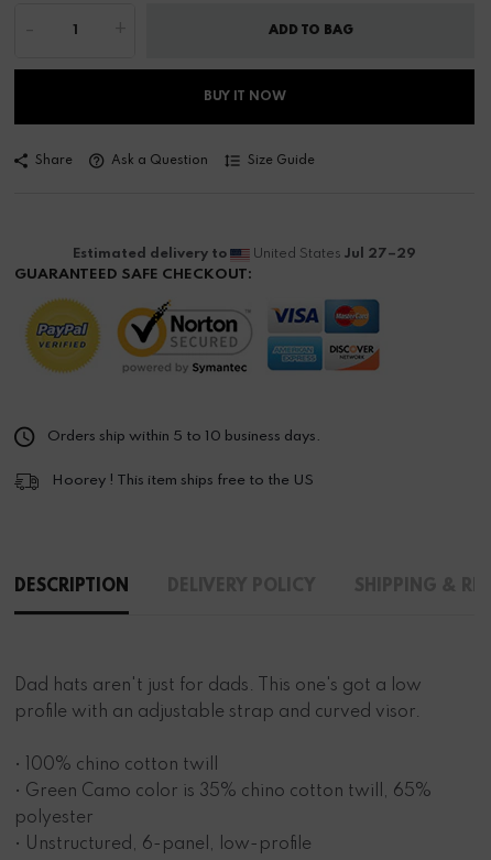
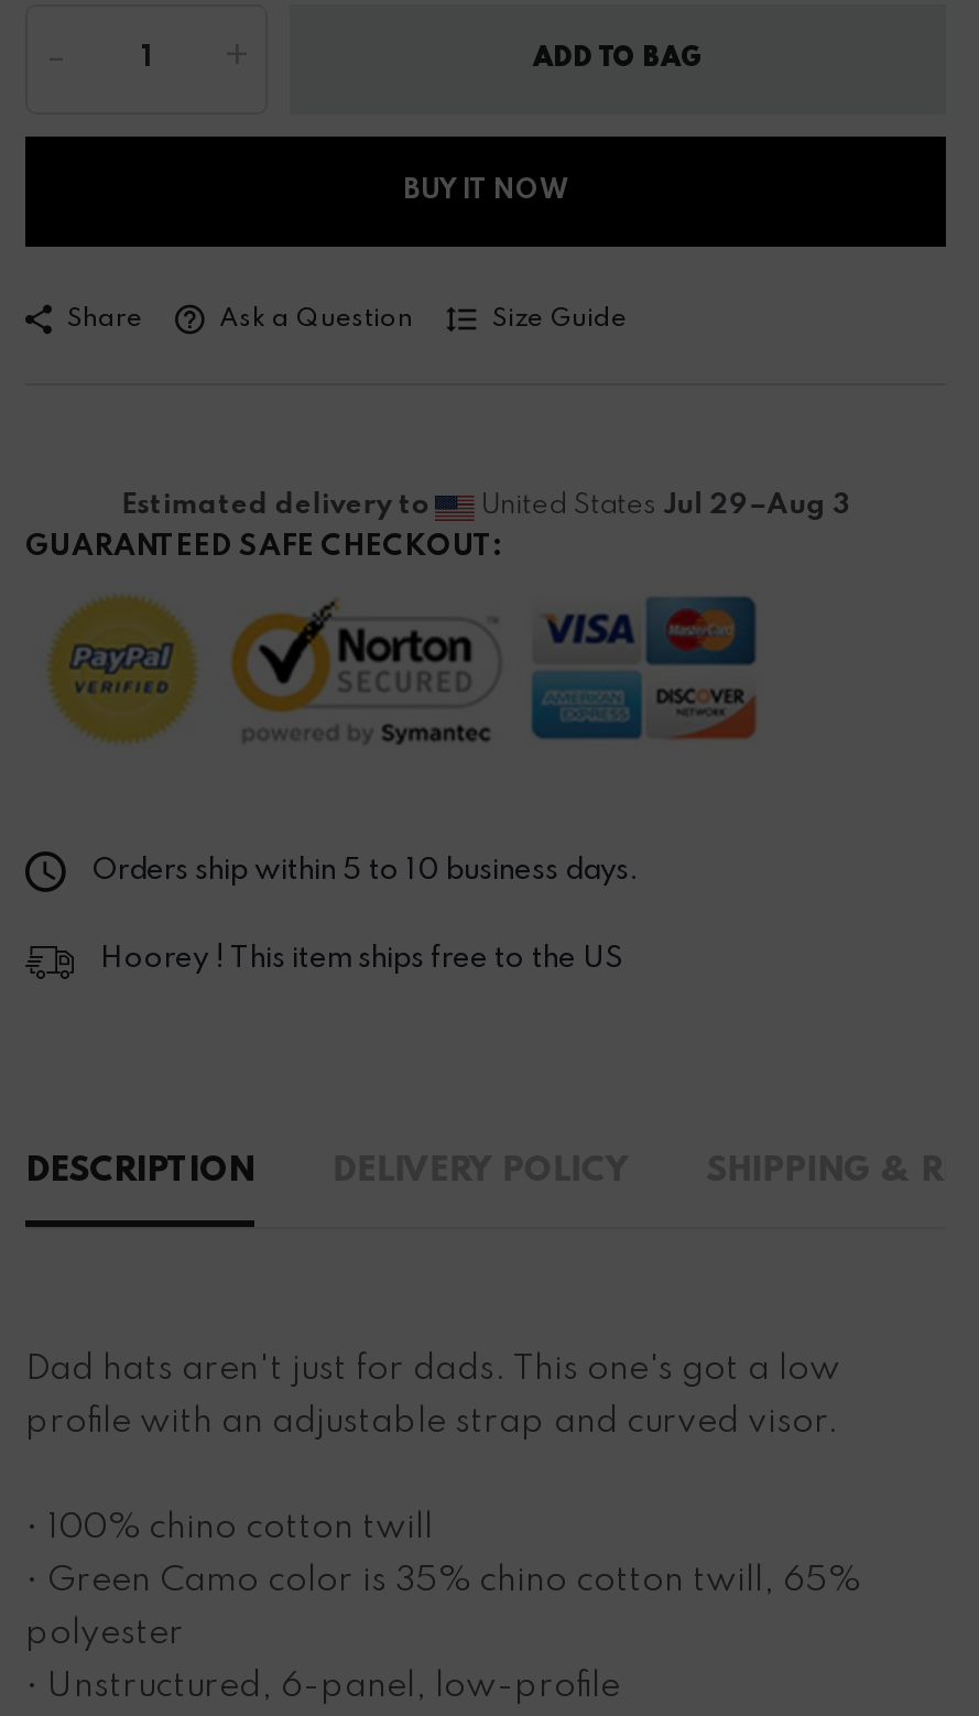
- United States Jul 27–29
+ United States Jul 29–Aug 3
